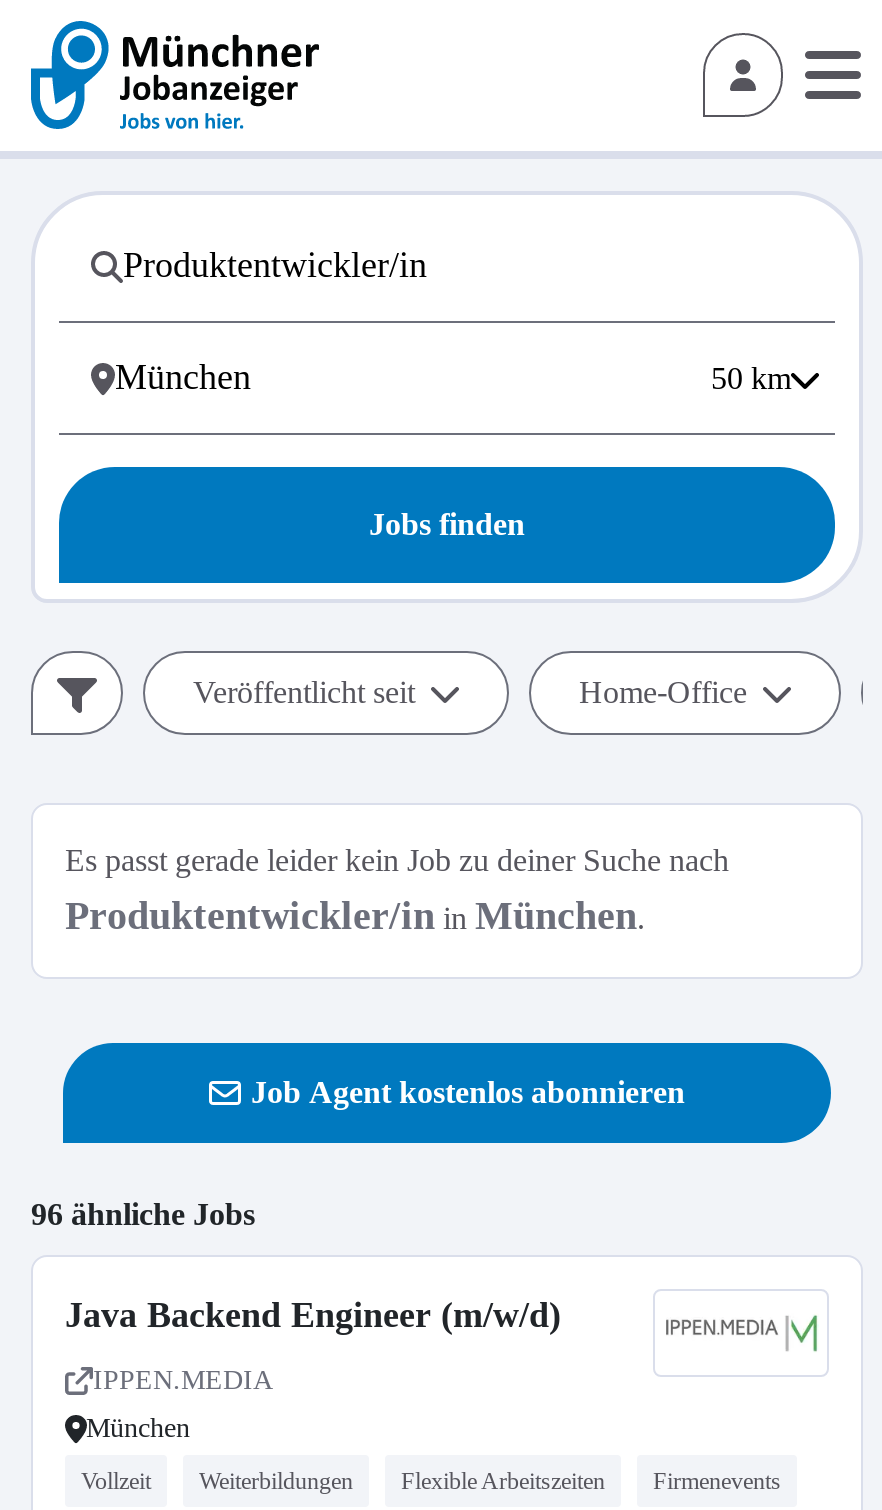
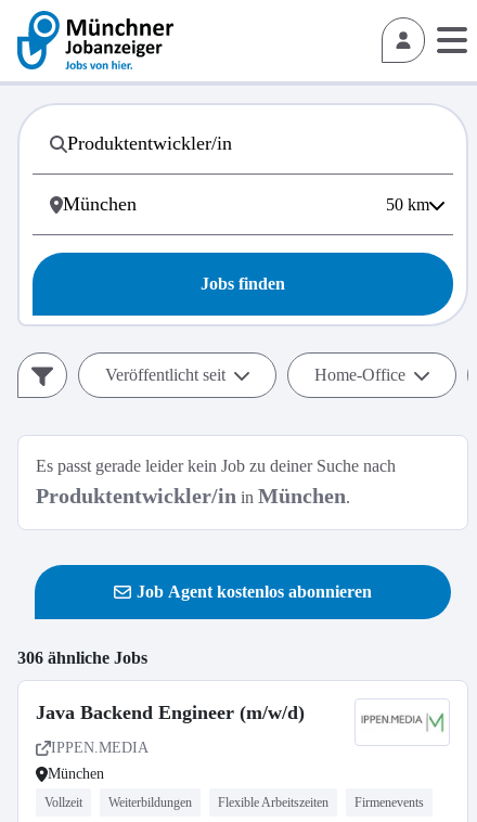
- 96 ähnliche Jobs
+ 306 ähnliche Jobs
